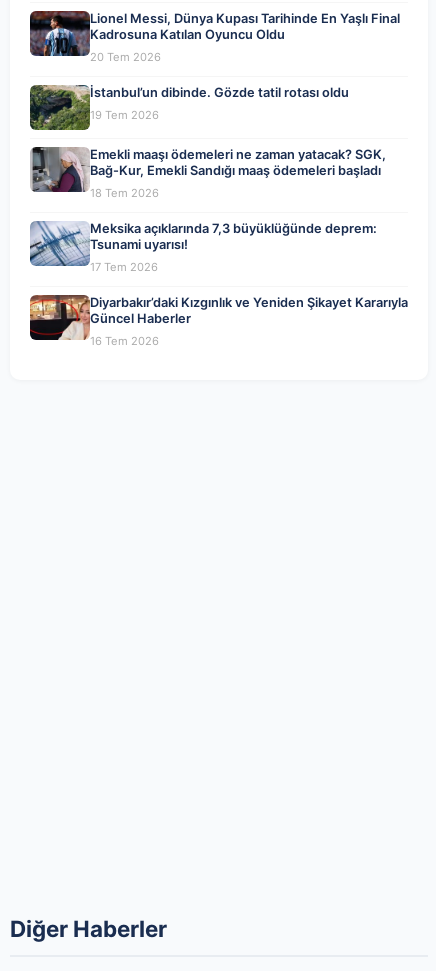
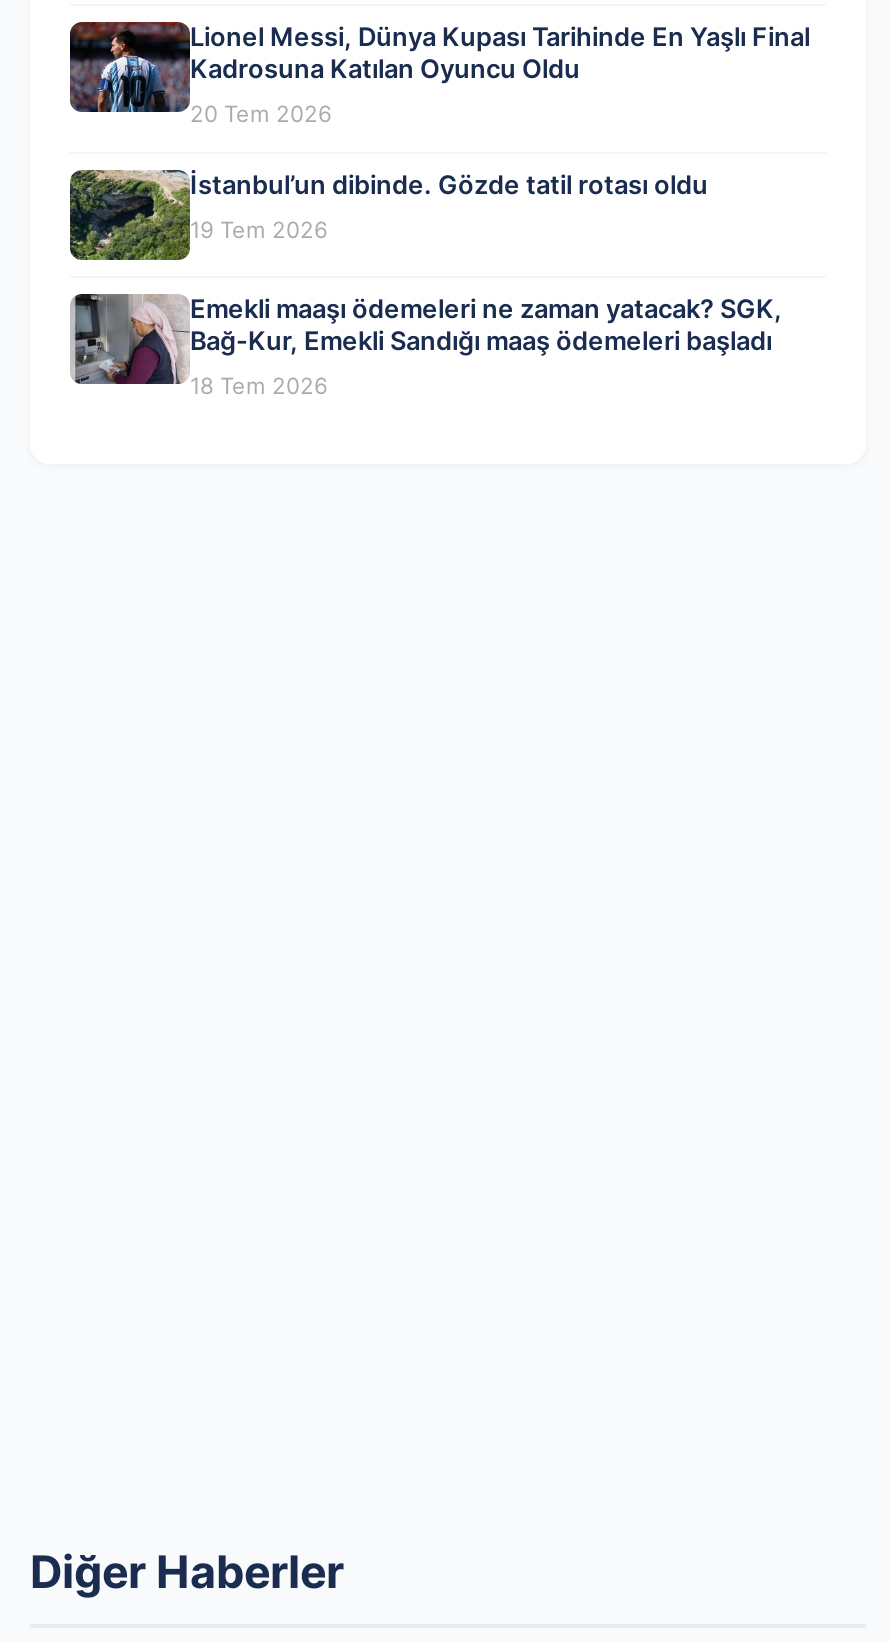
- [image]
- Meksika açıklarında 7,3 büyüklüğünde deprem:
- Tsunami uyarısı!
- 17 Tem 2026
- Diyarbakır’daki Kızgınlık ve Yeniden Şikayet Kararıyla
- Güncel Haberler
- 16 Tem 2026

- [image]
